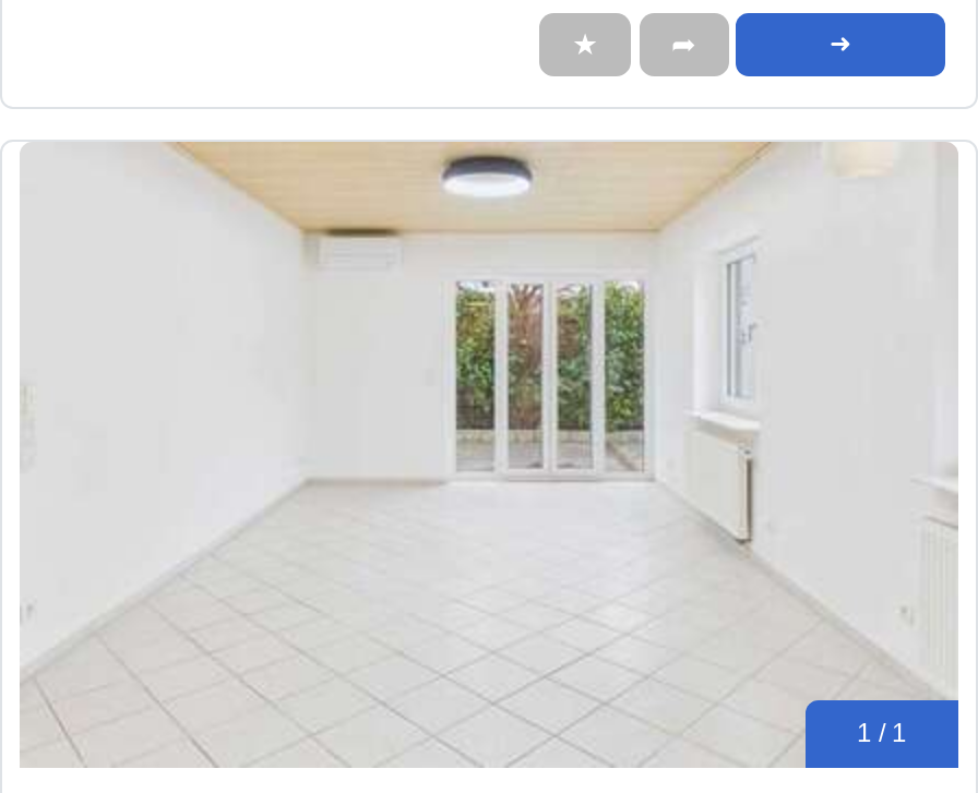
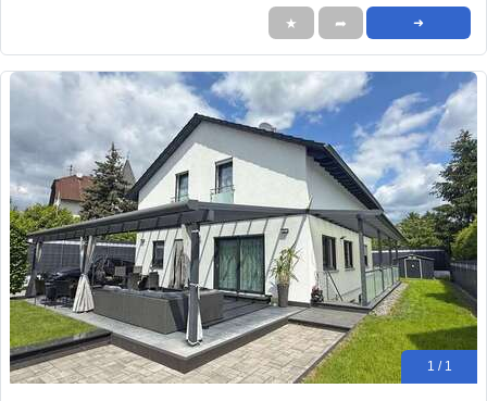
- [image]
+ [image]
